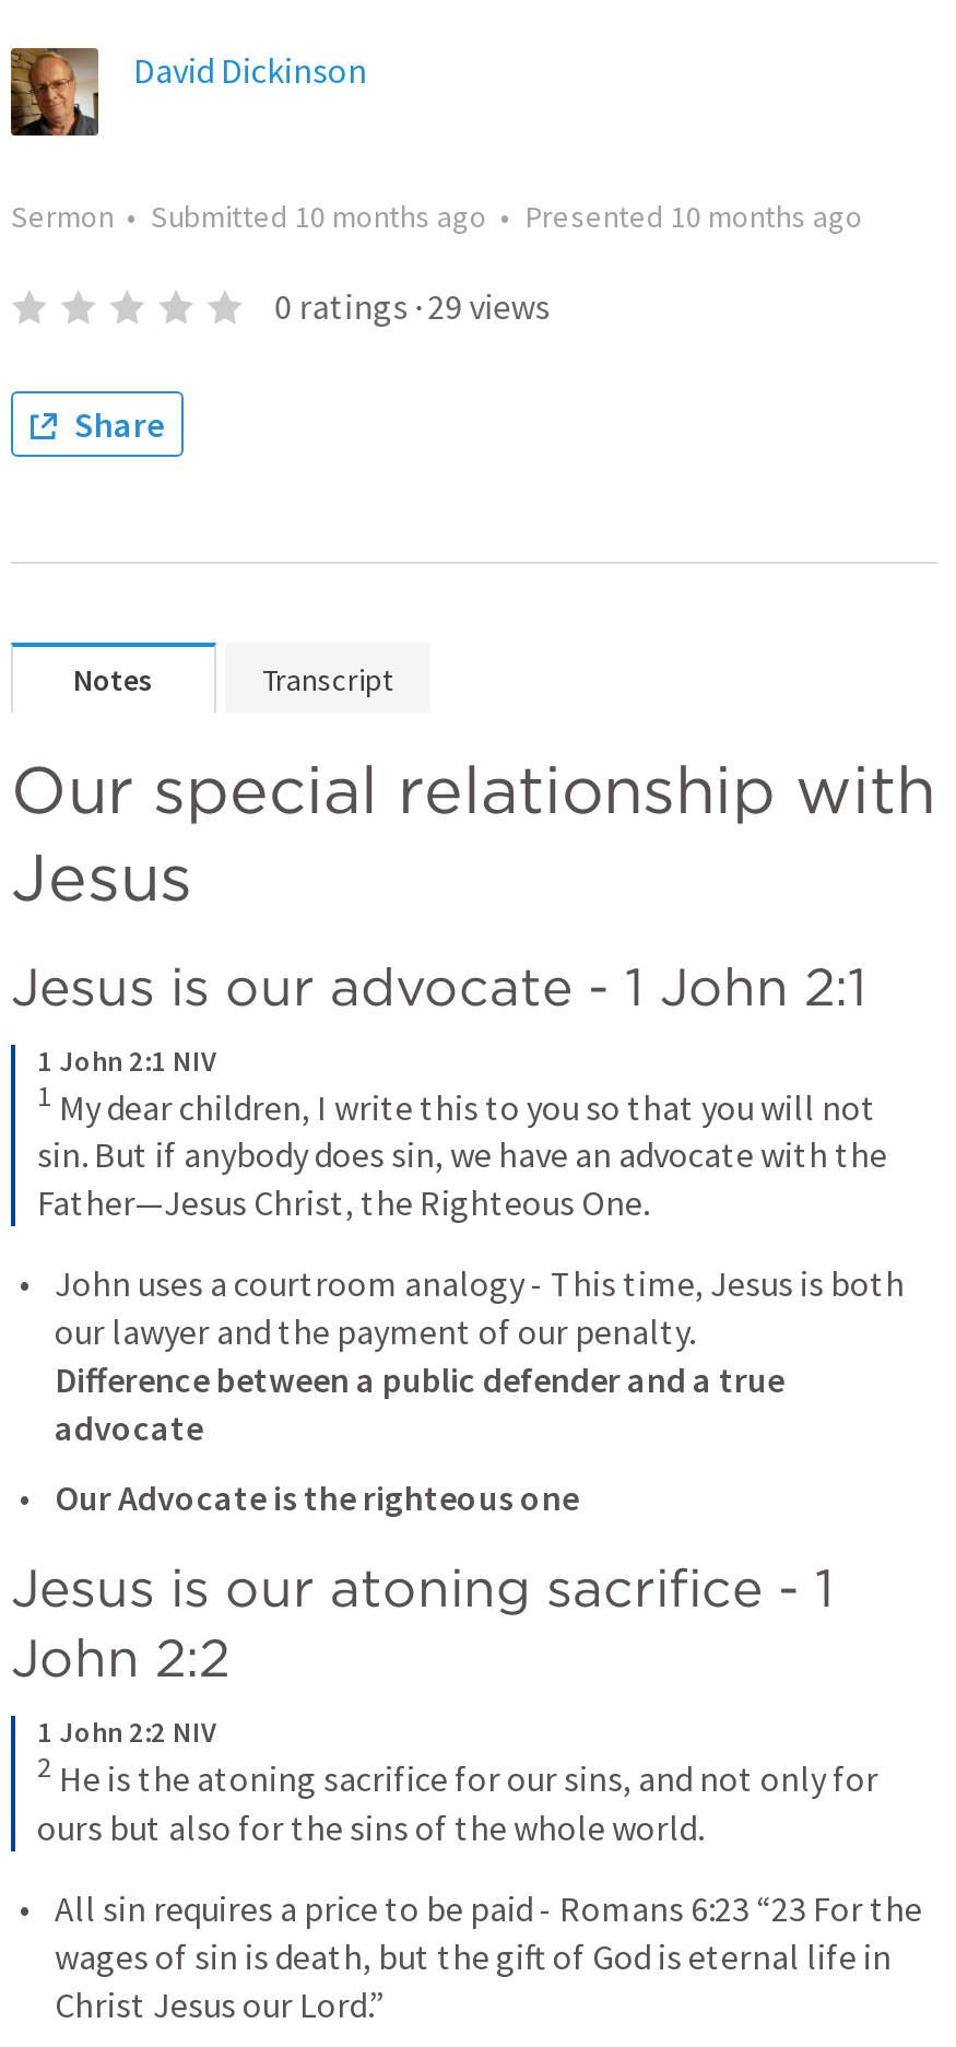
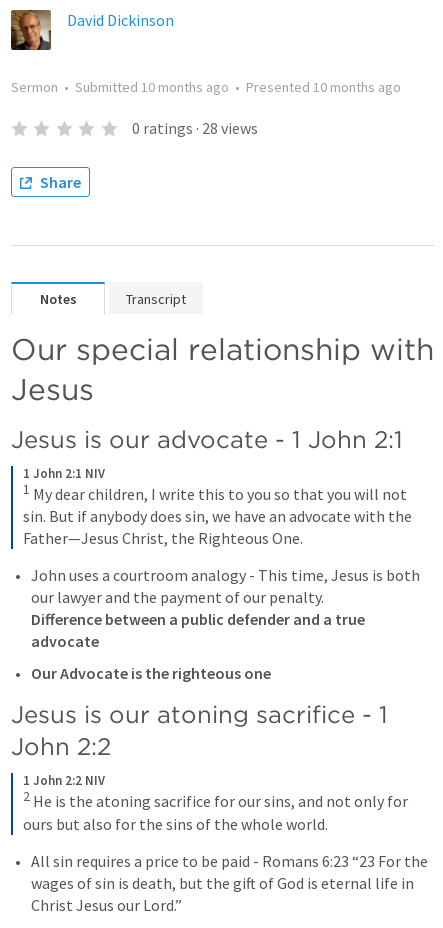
- 0 ratings · 29 views
+ 0 ratings · 28 views
